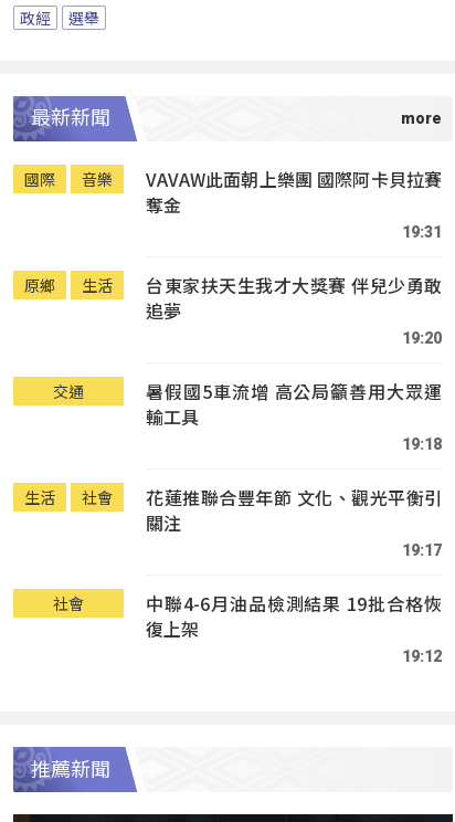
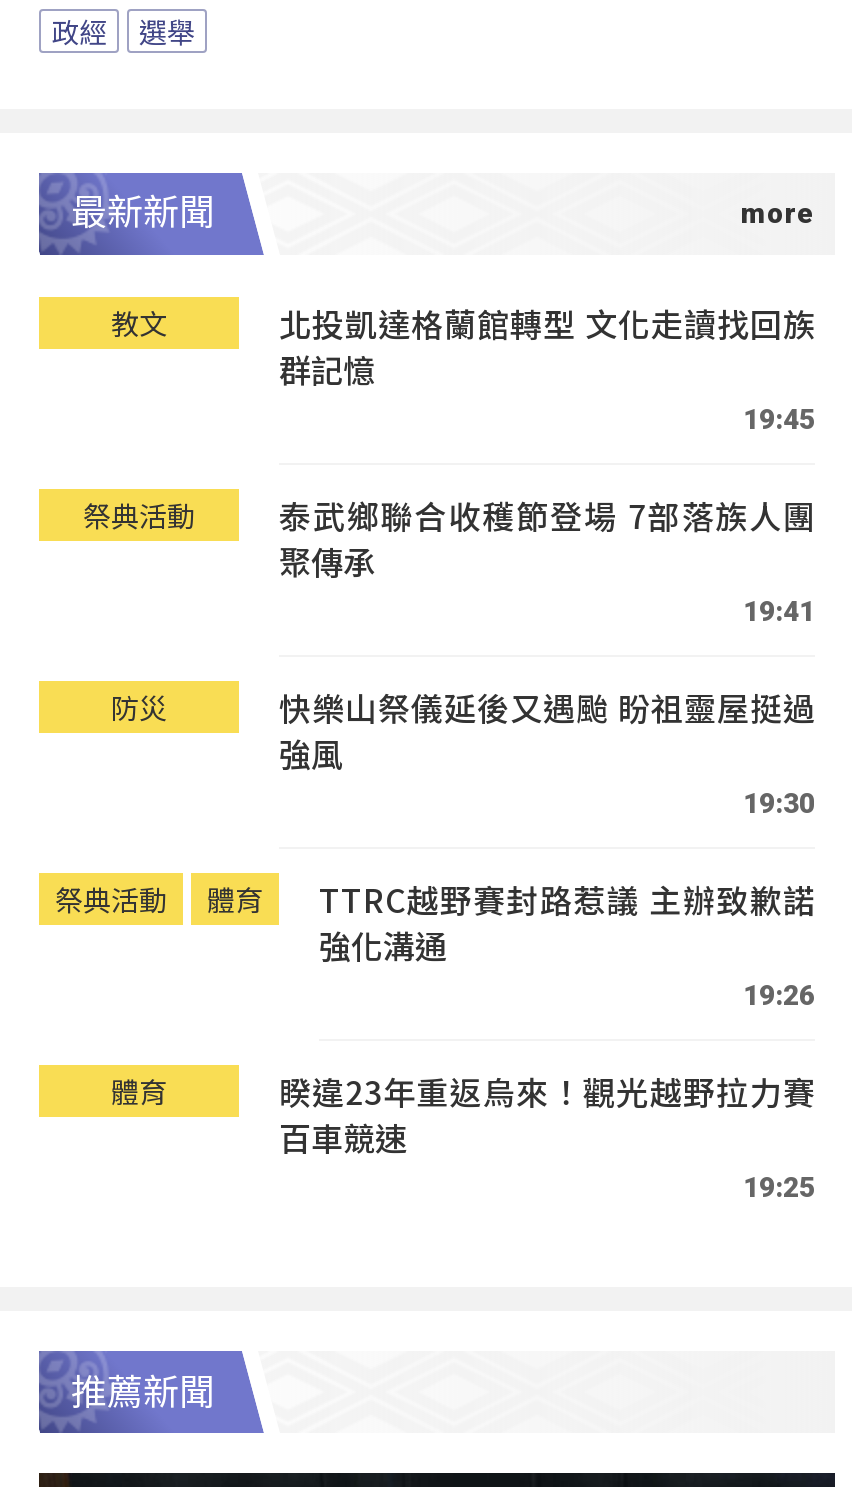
- 國際
- 音樂
- VAVAW此面朝上樂團 國際阿卡貝拉賽
- 奪金
- 19:31
+ 教文
+ 北投凱達格蘭館轉型 文化走讀找回族
+ 群記憶
+ 19:45

- 原鄉
- 生活
- 台東家扶天生我才大獎賽 伴兒少勇敢
- 追夢
- 19:20
+ 祭典活動
+ 泰武鄉聯合收穫節登場 7部落族人團
+ 聚傳承
+ 19:41

- 交通
- 暑假國5車流增 高公局籲善用大眾運
- 輸工具
- 19:18
+ 防災
+ 快樂山祭儀延後又遇颱 盼祖靈屋挺過
+ 強風
+ 19:30

- 生活
- 社會
- 花蓮推聯合豐年節 文化、觀光平衡引
- 關注
- 19:17
+ 祭典活動
+ 體育
+ TTRC越野賽封路惹議 主辦致歉諾
+ 強化溝通
+ 19:26

- 社會
- 中聯4-6月油品檢測結果 19批合格恢
- 復上架
- 19:12
+ 體育
+ 睽違23年重返烏來！觀光越野拉力賽
+ 百車競速
+ 19:25
